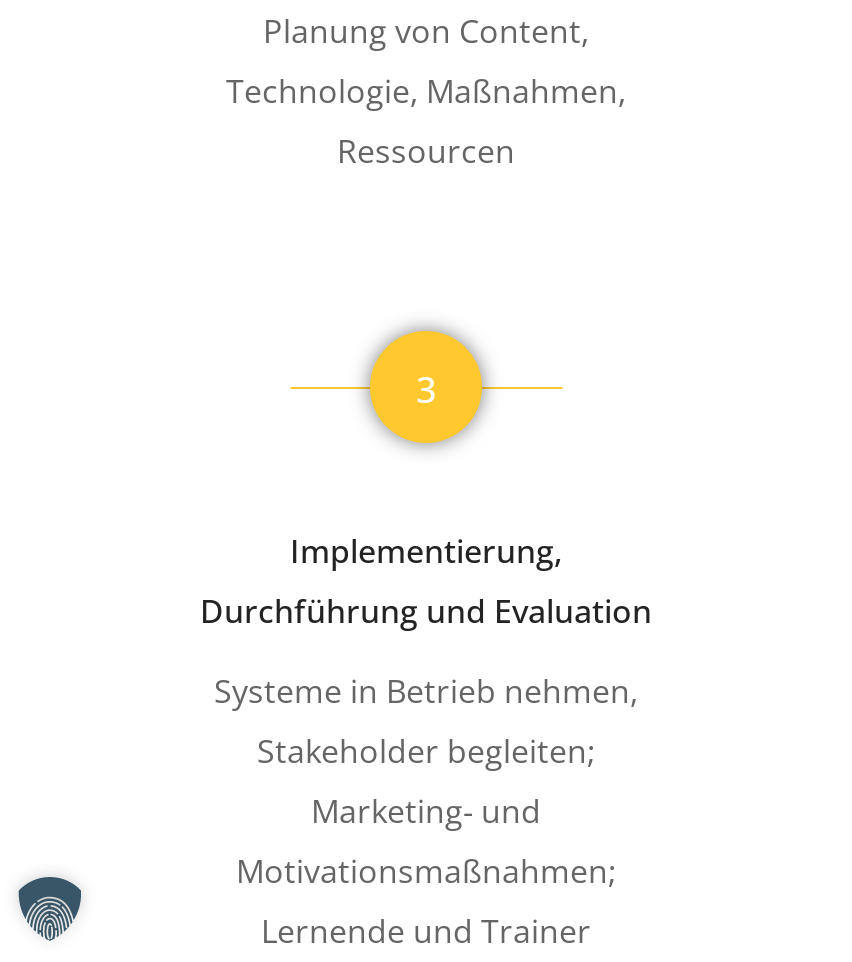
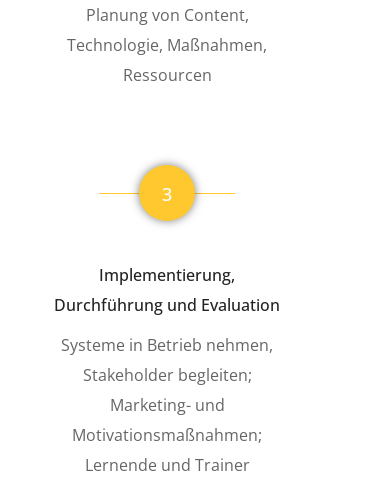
- [image]
